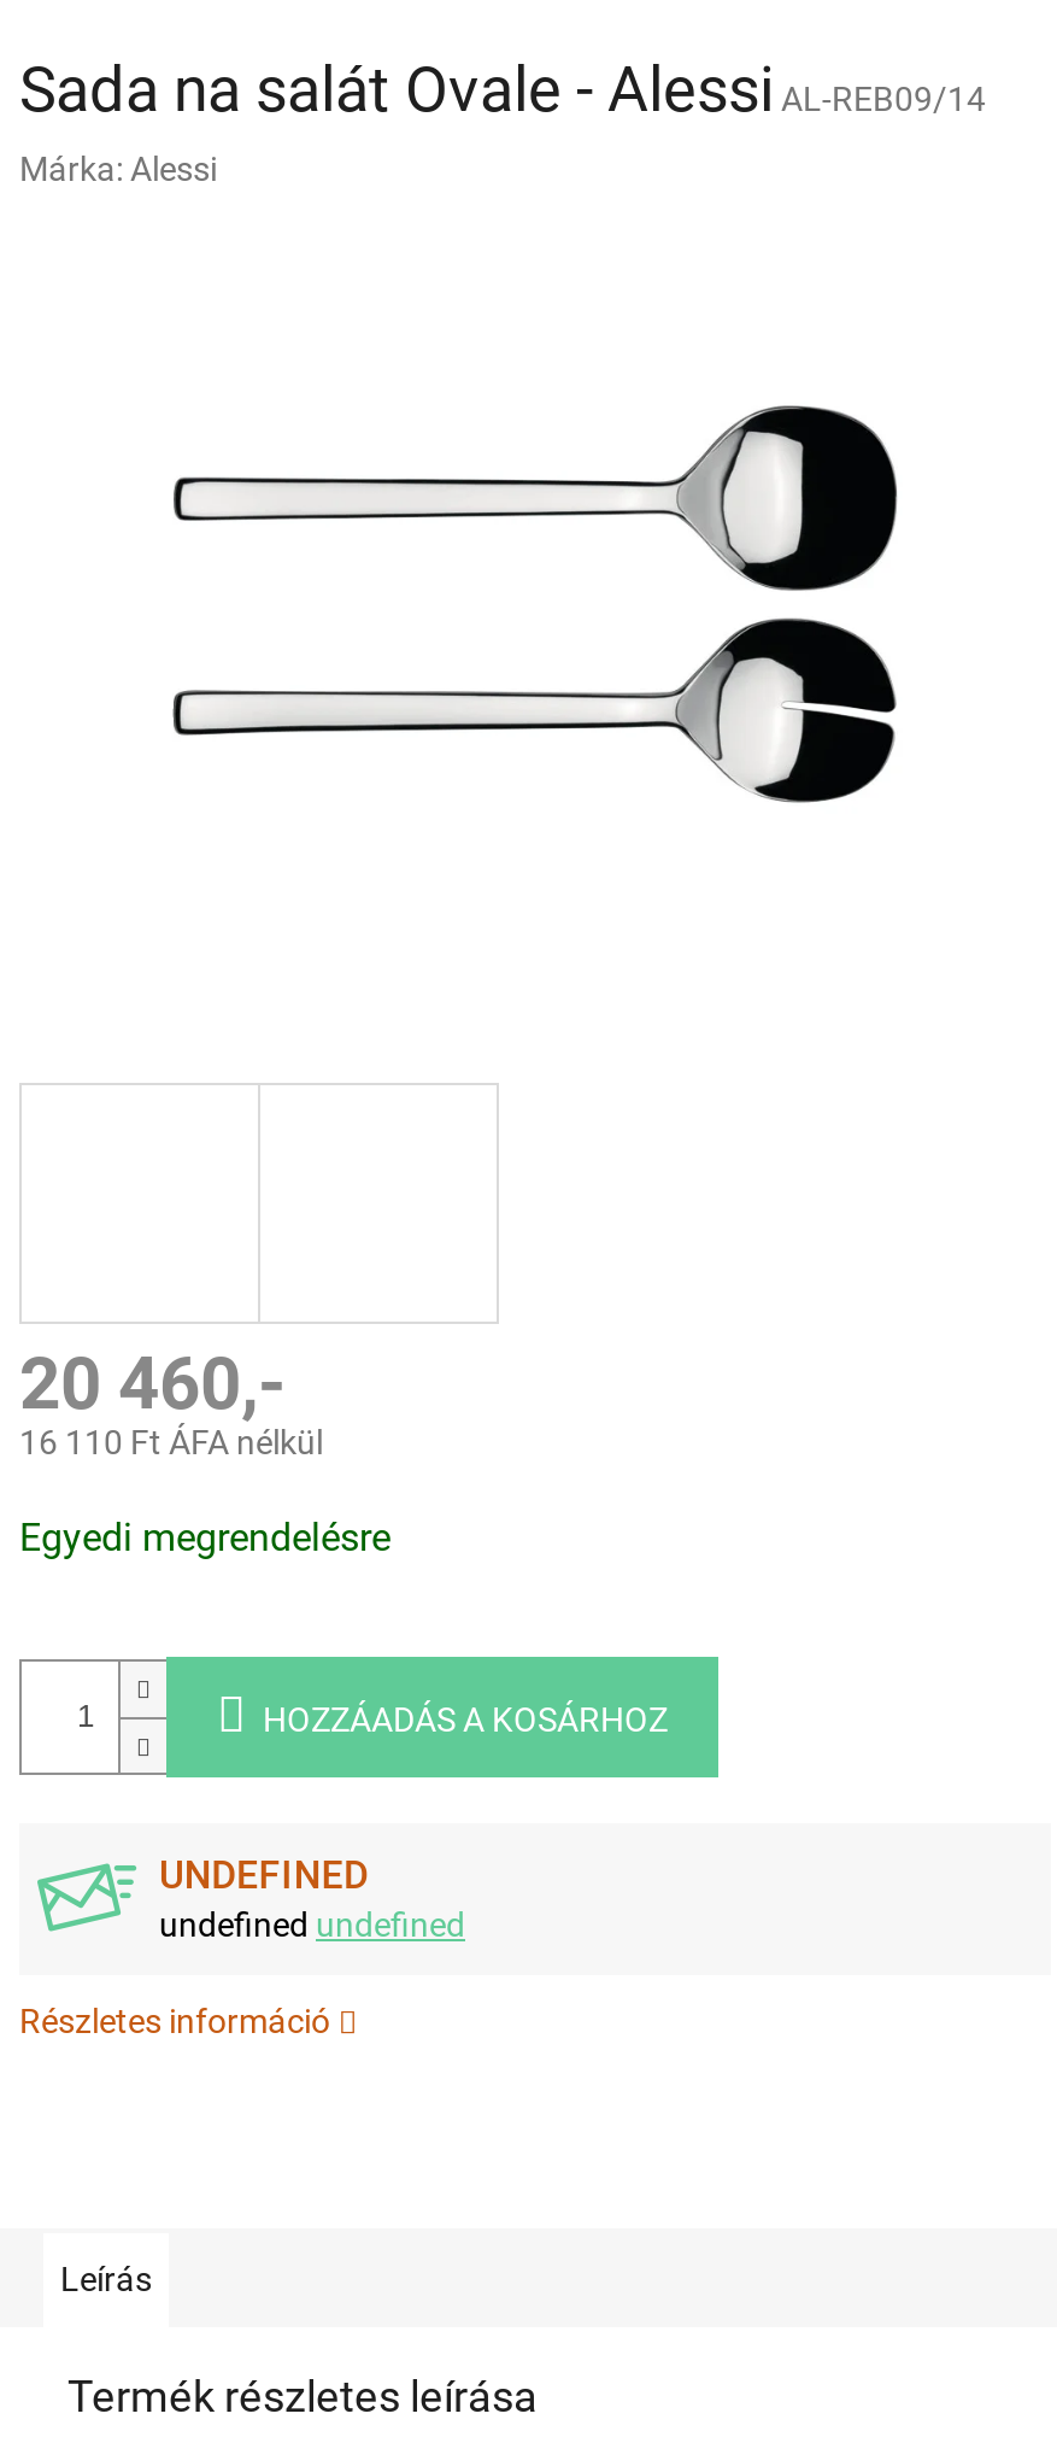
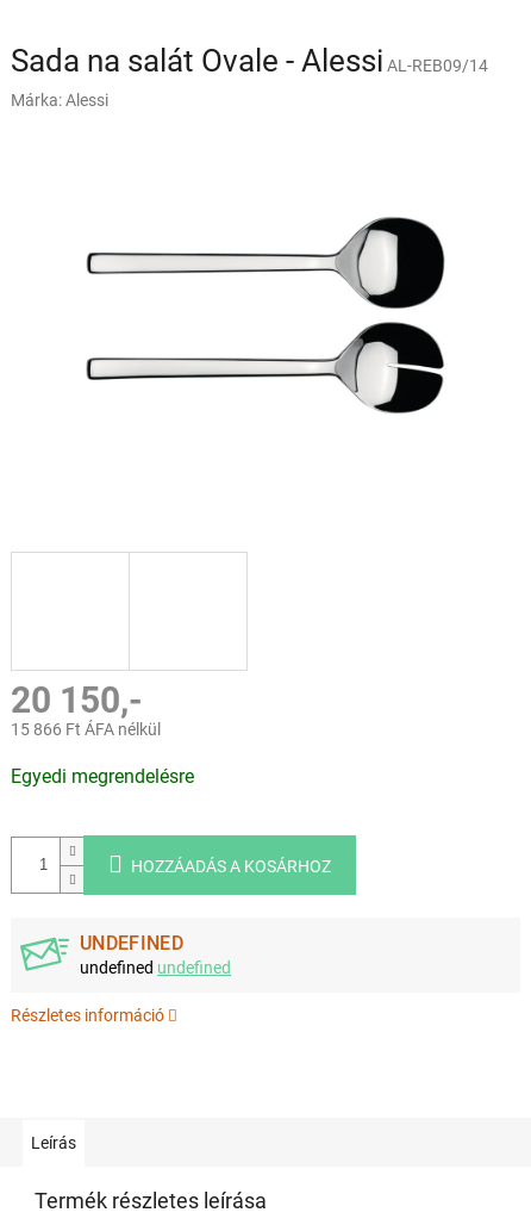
- 20 460,-
+ 20 150,-

- 16 110 Ft ÁFA nélkül
+ 15 866 Ft ÁFA nélkül
